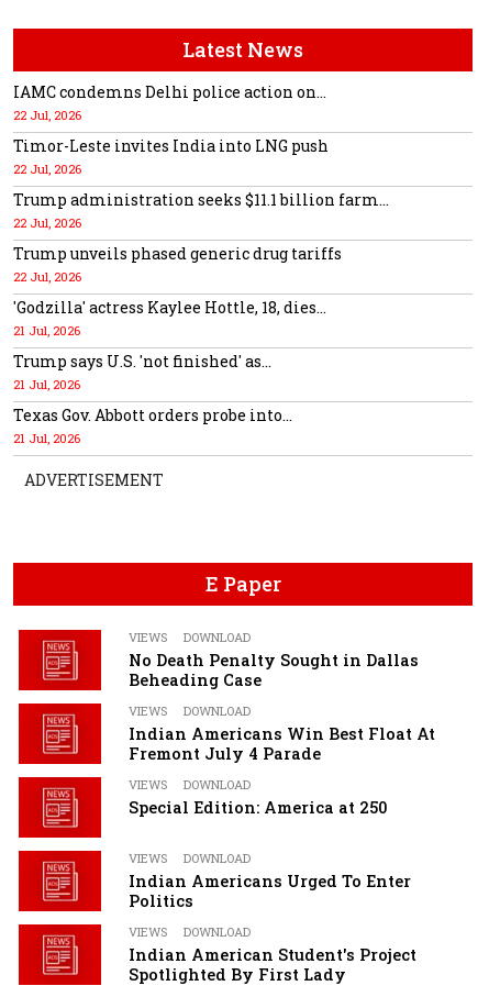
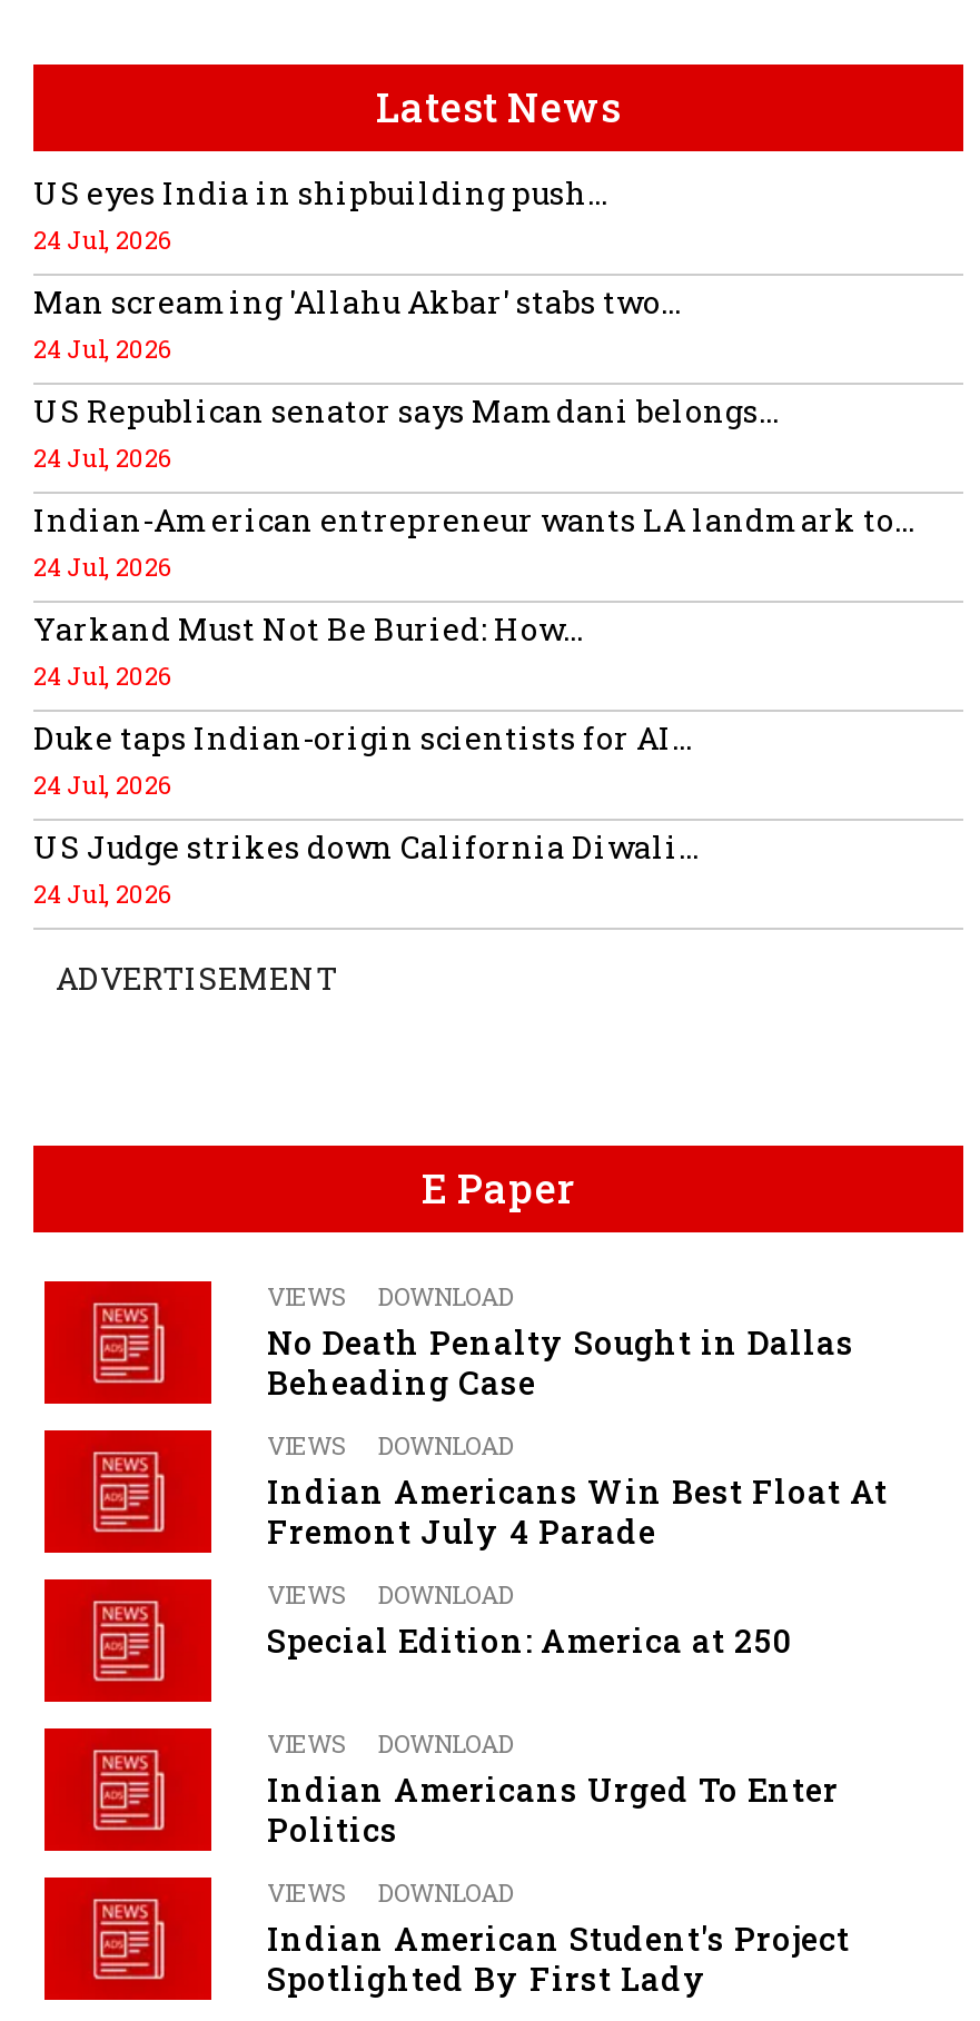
- IAMC condemns Delhi police action on...
- 22 Jul, 2026
+ US eyes India in shipbuilding push...
+ 24 Jul, 2026

- Timor-Leste invites India into LNG push
- 22 Jul, 2026
+ Man screaming 'Allahu Akbar' stabs two...
+ 24 Jul, 2026

- Trump administration seeks $11.1 billion farm...
- 22 Jul, 2026
+ US Republican senator says Mamdani belongs...
+ 24 Jul, 2026

- Trump unveils phased generic drug tariffs
- 22 Jul, 2026
+ Indian-American entrepreneur wants LA landmark to...
+ 24 Jul, 2026

- 'Godzilla' actress Kaylee Hottle, 18, dies...
- 21 Jul, 2026
+ Yarkand Must Not Be Buried: How...
+ 24 Jul, 2026

- Trump says U.S. 'not finished' as...
- 21 Jul, 2026
+ Duke taps Indian-origin scientists for AI...
+ 24 Jul, 2026

- Texas Gov. Abbott orders probe into...
- 21 Jul, 2026
+ US Judge strikes down California Diwali...
+ 24 Jul, 2026
